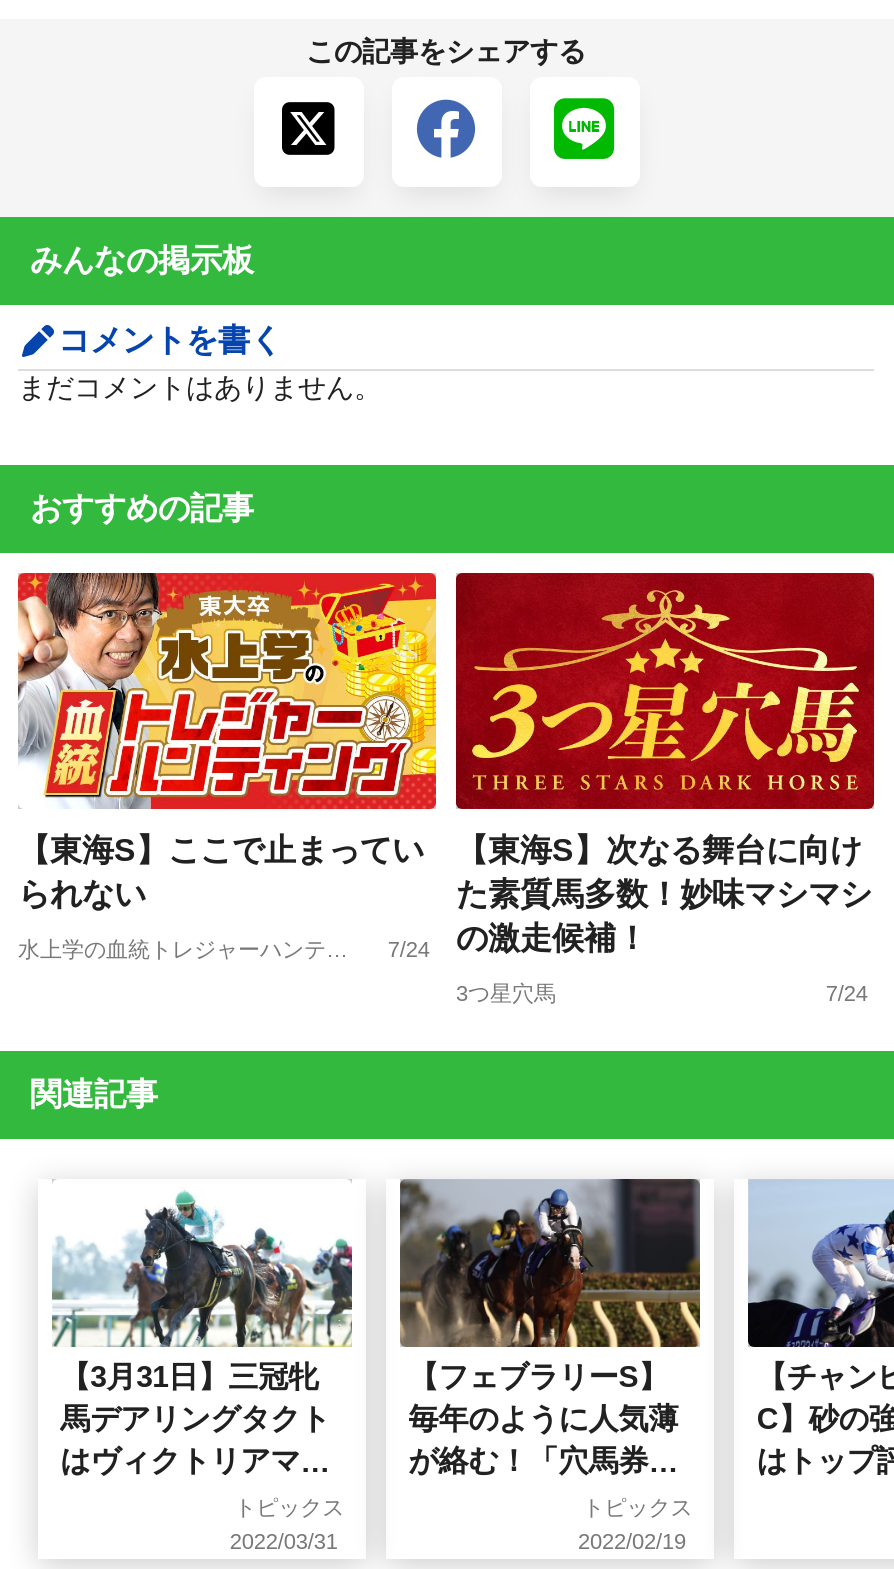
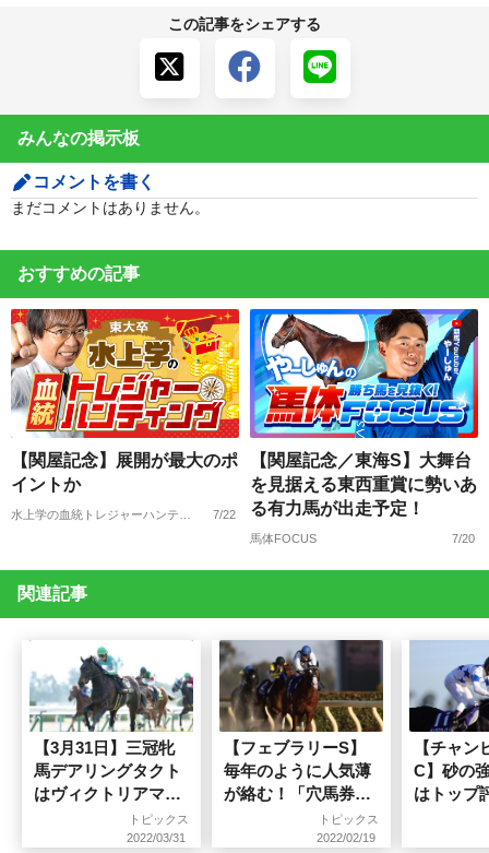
- [image]
- 【東海S】次なる舞台に向け
- た素質馬多数！妙味マシマシ
- の激走候補！
+ [image]
+ 【関屋記念／東海S】大舞台
+ を見据える東西重賞に勢いあ
+ る有力馬が出走予定！

- 【東海S】ここで止まってい
- られない
+ 【関屋記念】展開が最大のポ
+ イントか

- 7/24
+ 7/22

- 3つ星穴馬
- 7/24
+ 馬体FOCUS
+ 7/20
